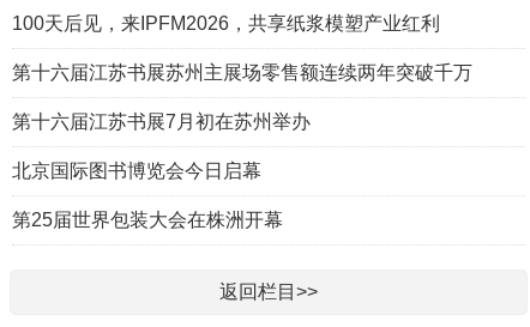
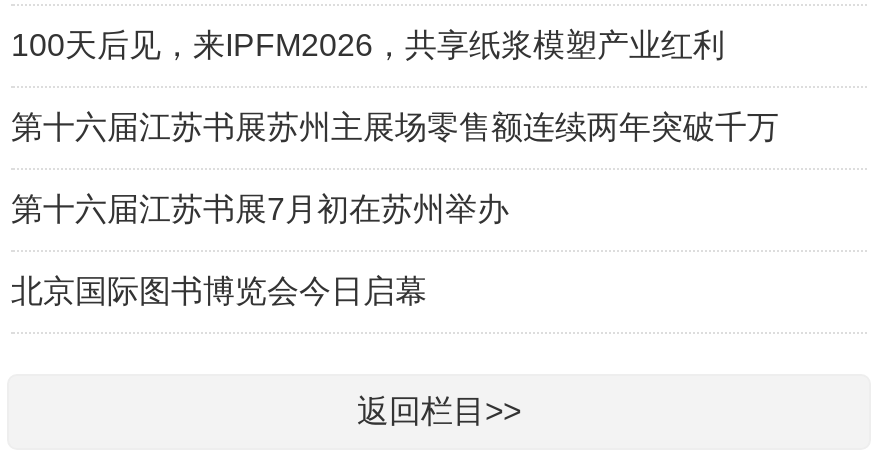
- 第25届世界包装大会在株洲开幕
